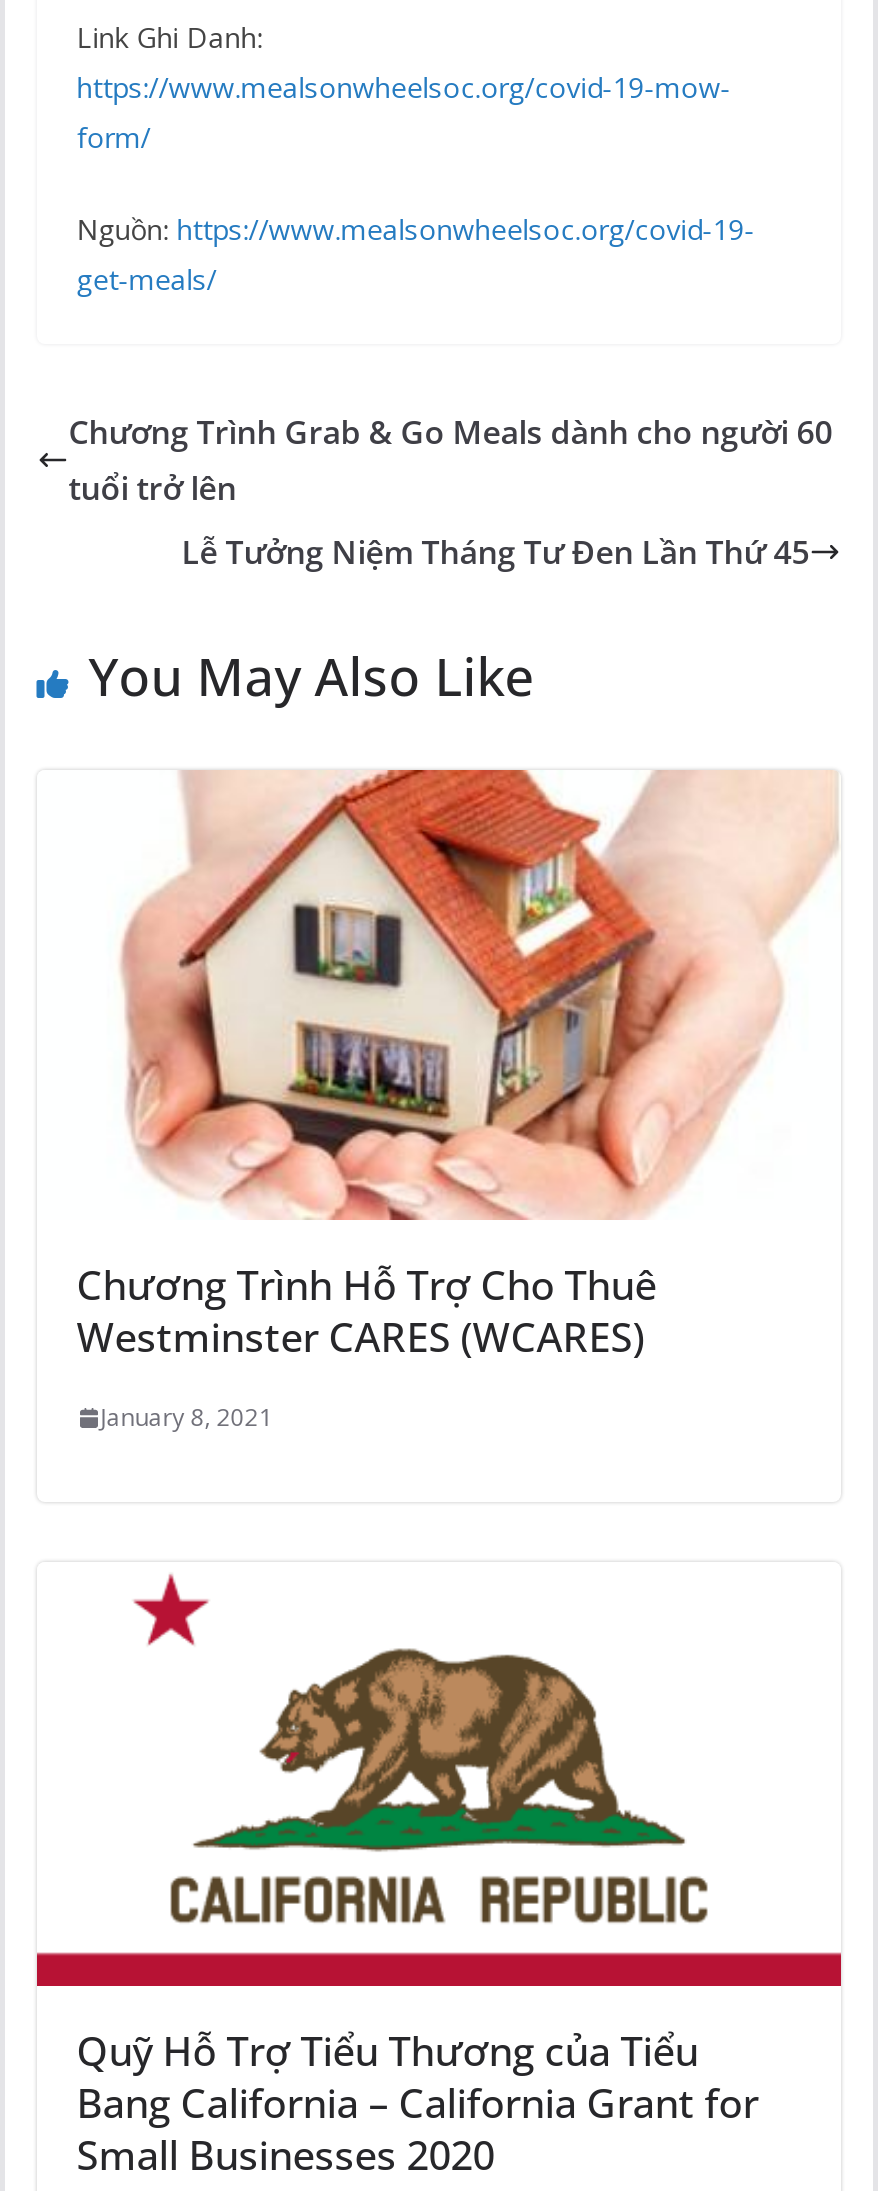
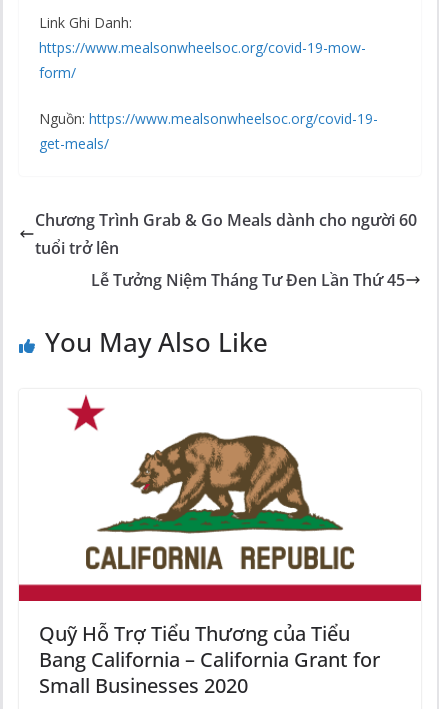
- [image]
- Chương Trình Hỗ Trợ Cho Thuê
- Westminster CARES (WCARES)
- January 8, 2021
